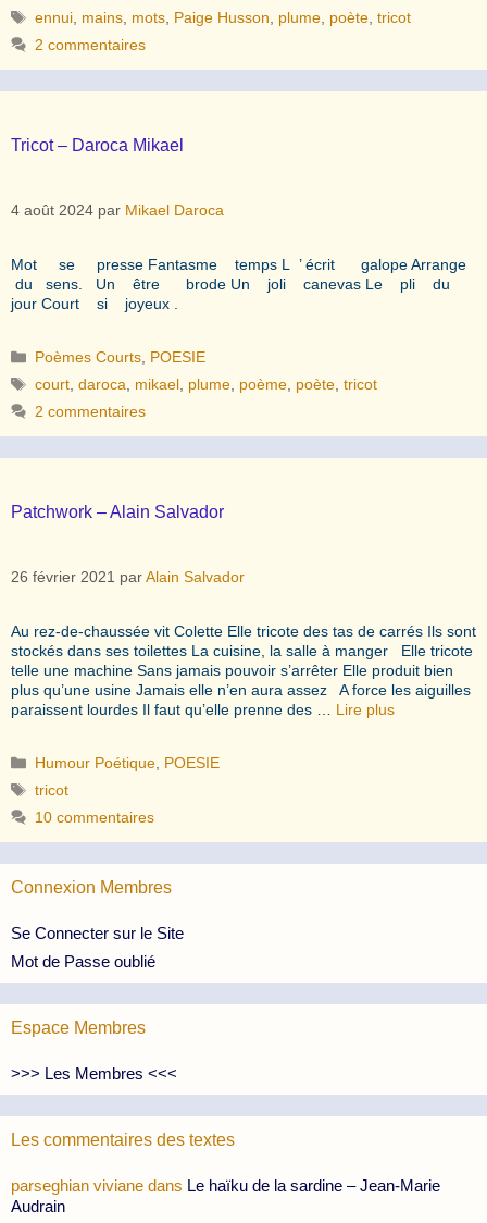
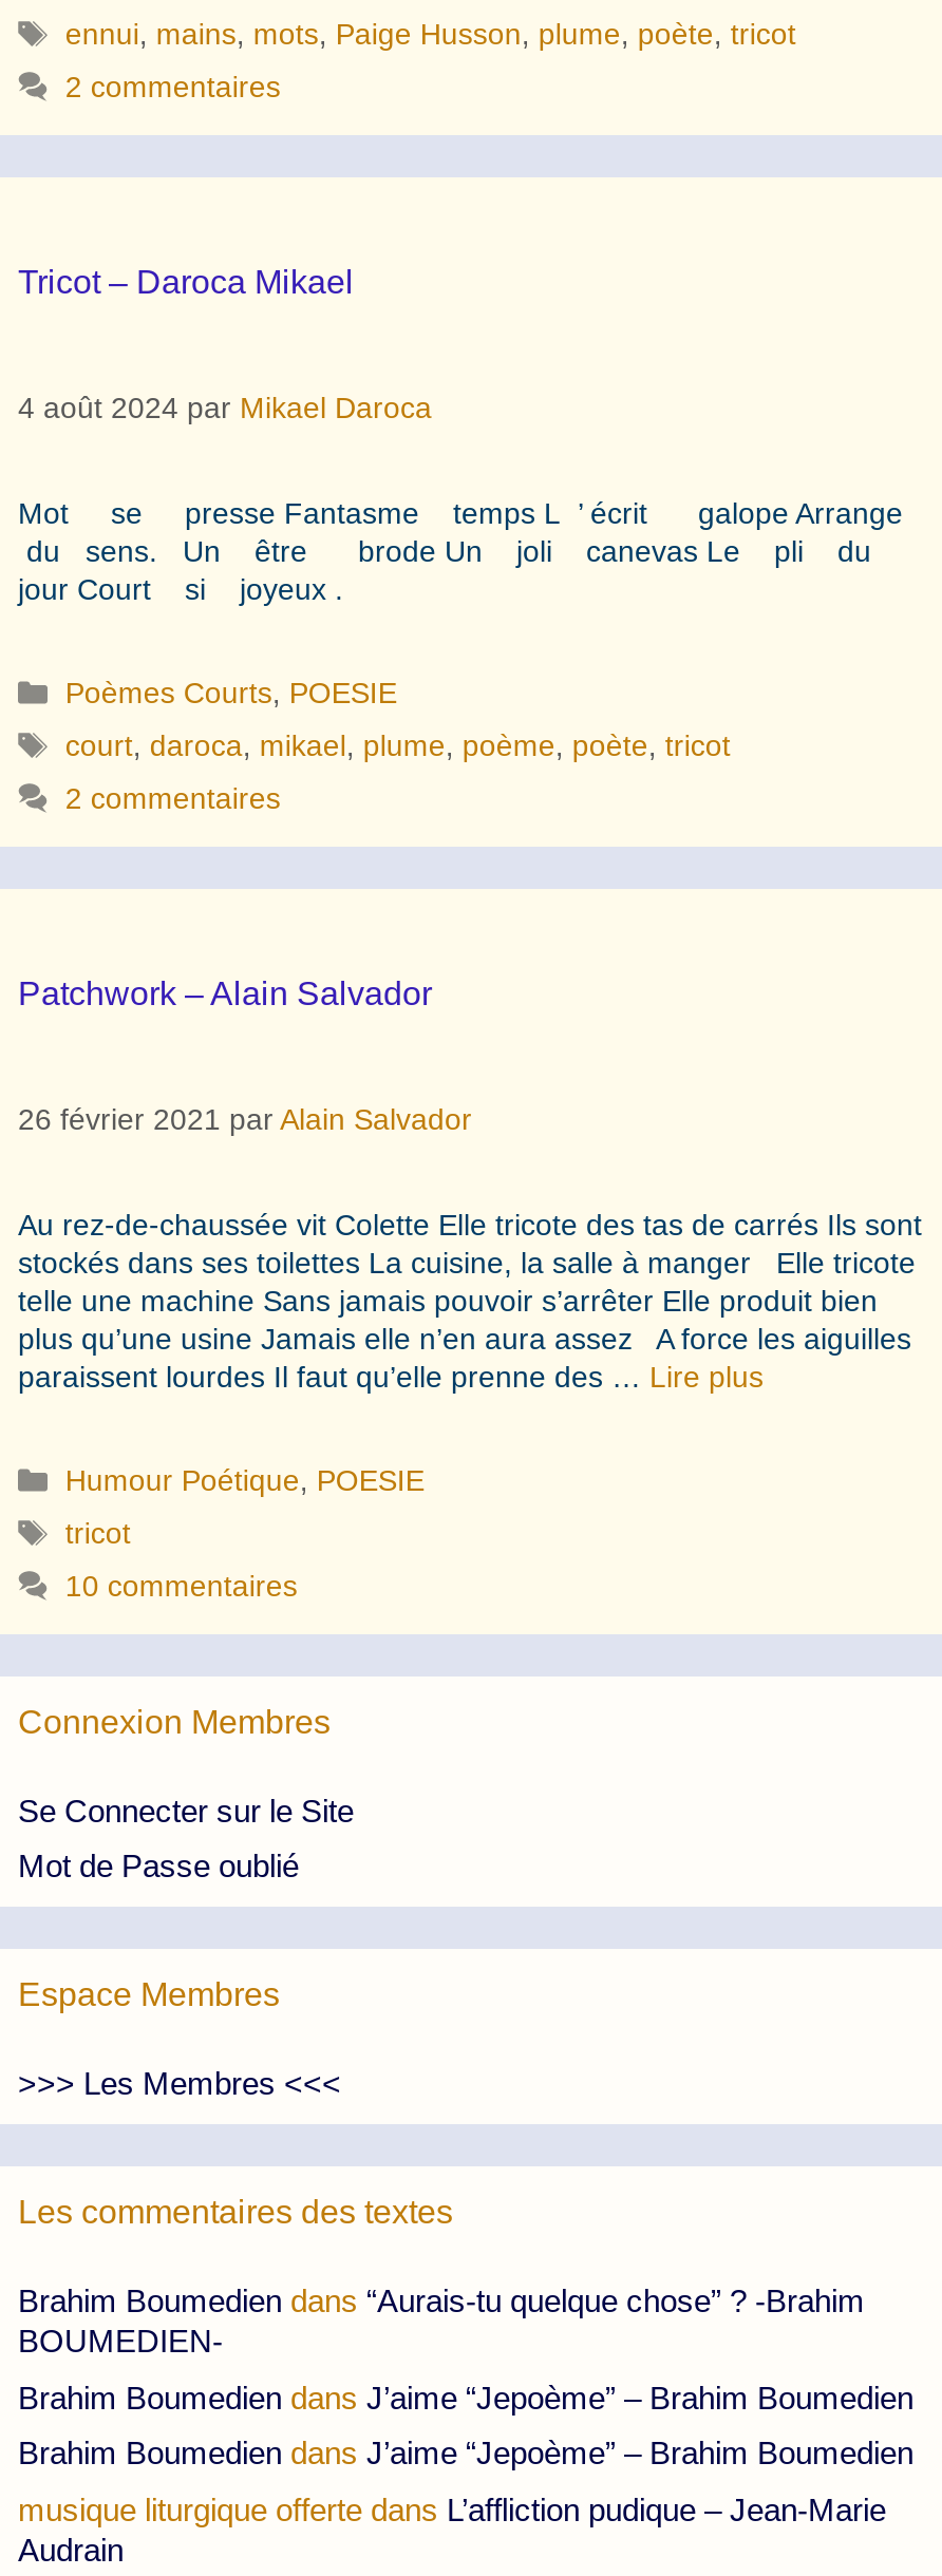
- parseghian viviane dans Le haïku de la sardine – Jean-Marie
+ Brahim Boumedien dans “Aurais-tu quelque chose” ? -Brahim
+ BOUMEDIEN-
+ Brahim Boumedien dans J’aime “Jepoème” – Brahim Boumedien
+ Brahim Boumedien dans J’aime “Jepoème” – Brahim Boumedien
+ musique liturgique offerte dans L’affliction pudique – Jean-Marie
